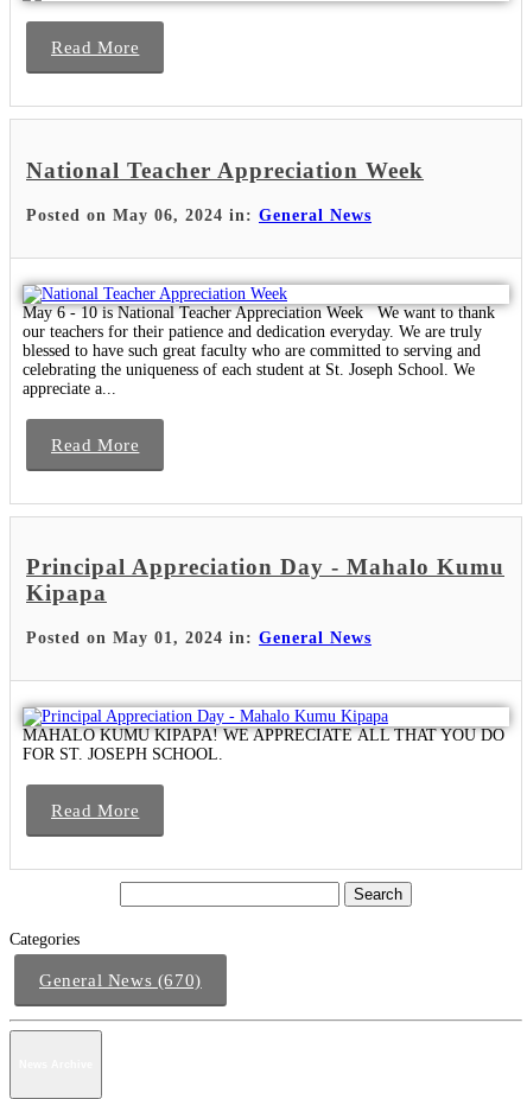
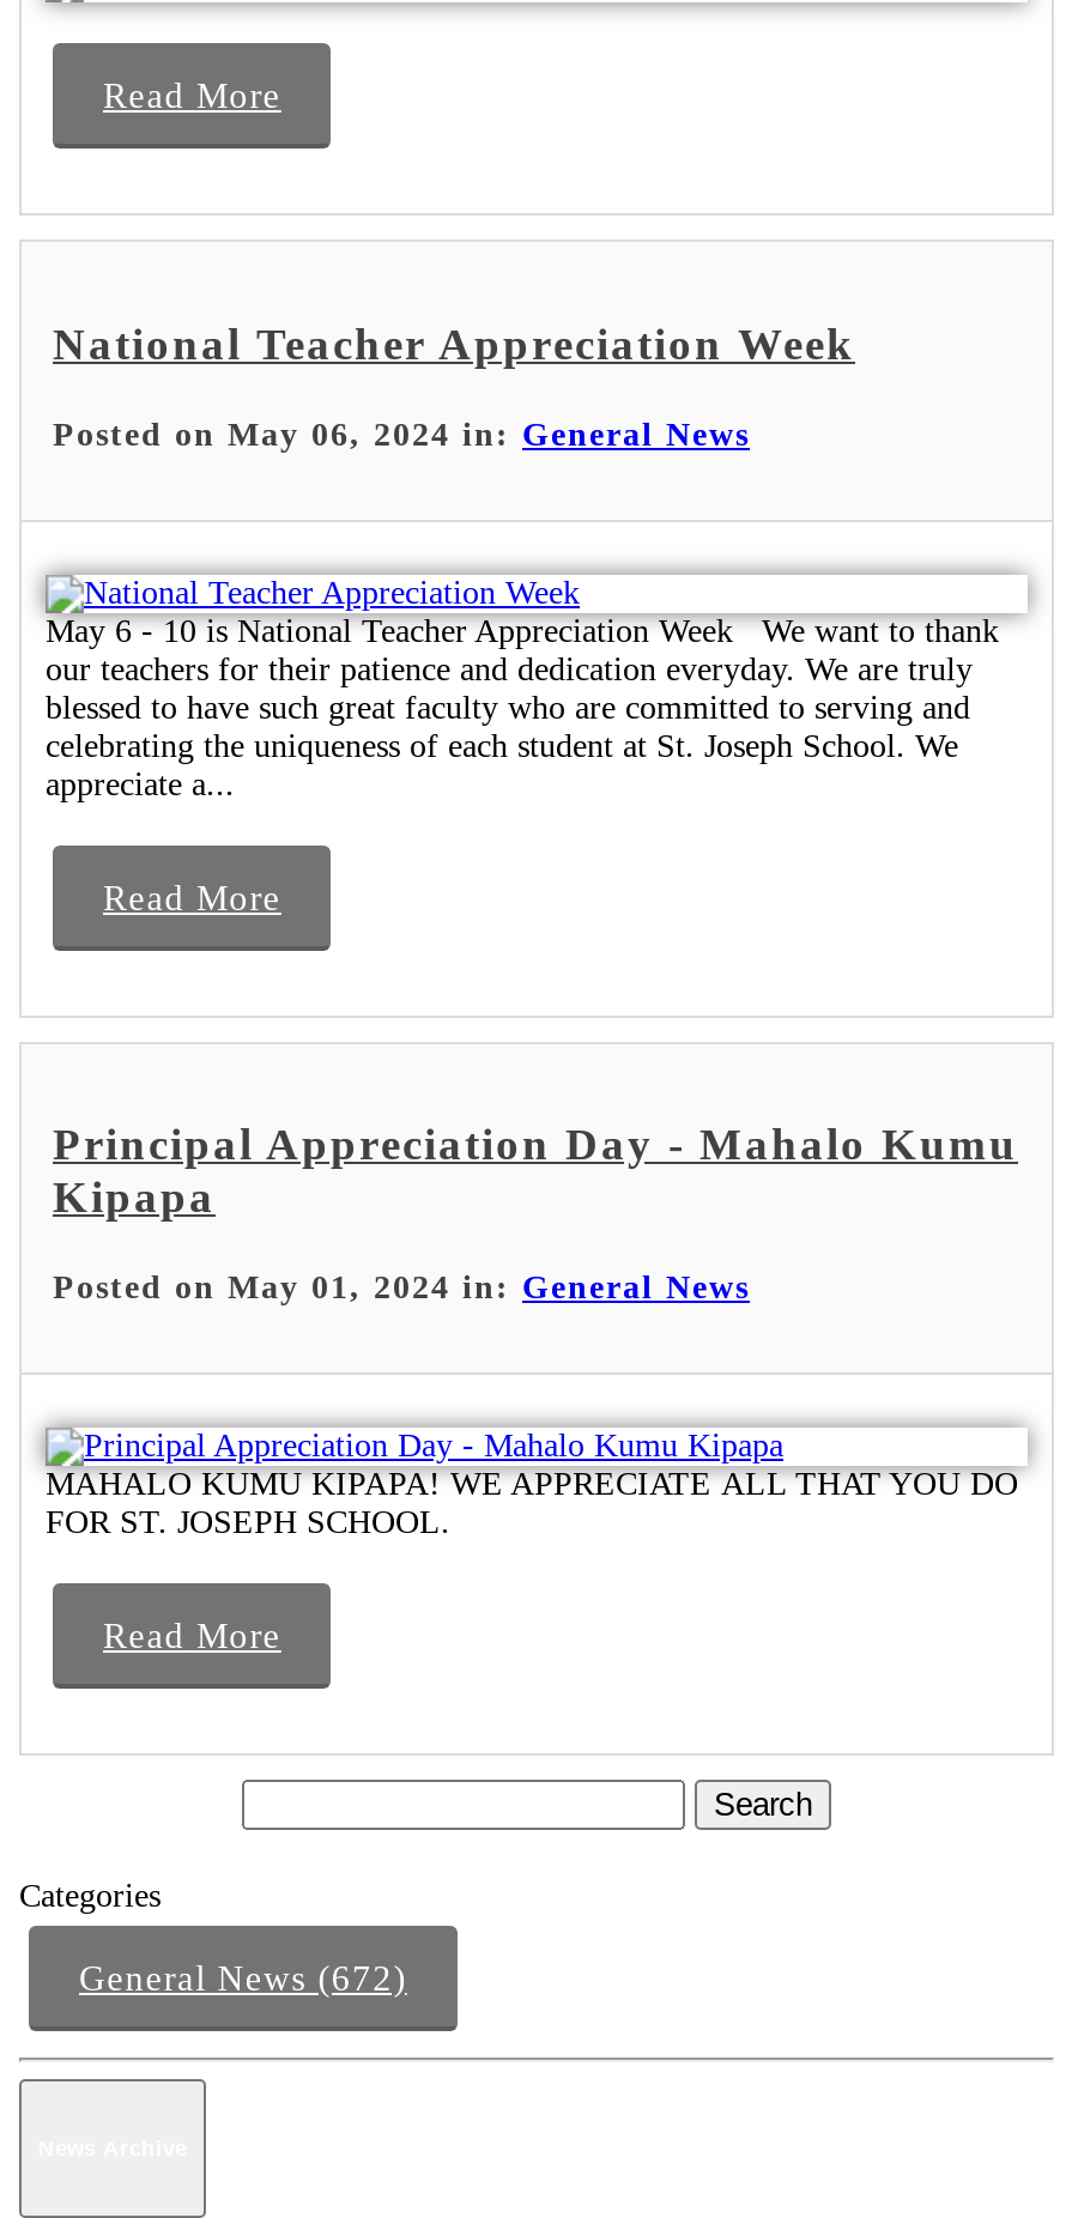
- General News (670)
+ General News (672)
